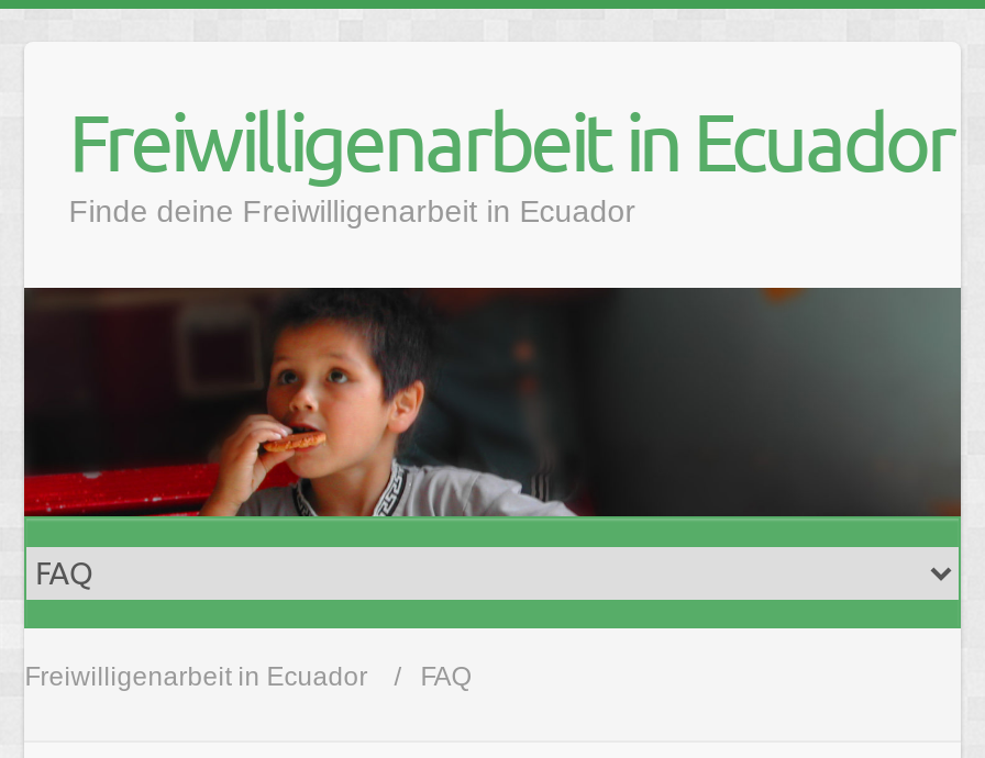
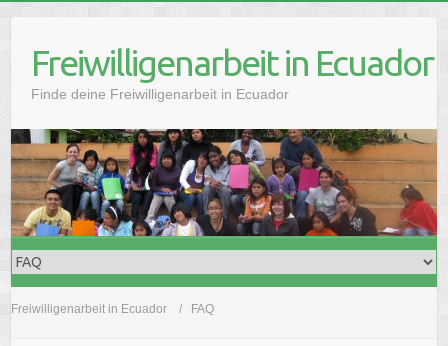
- [image]
+ [image]
